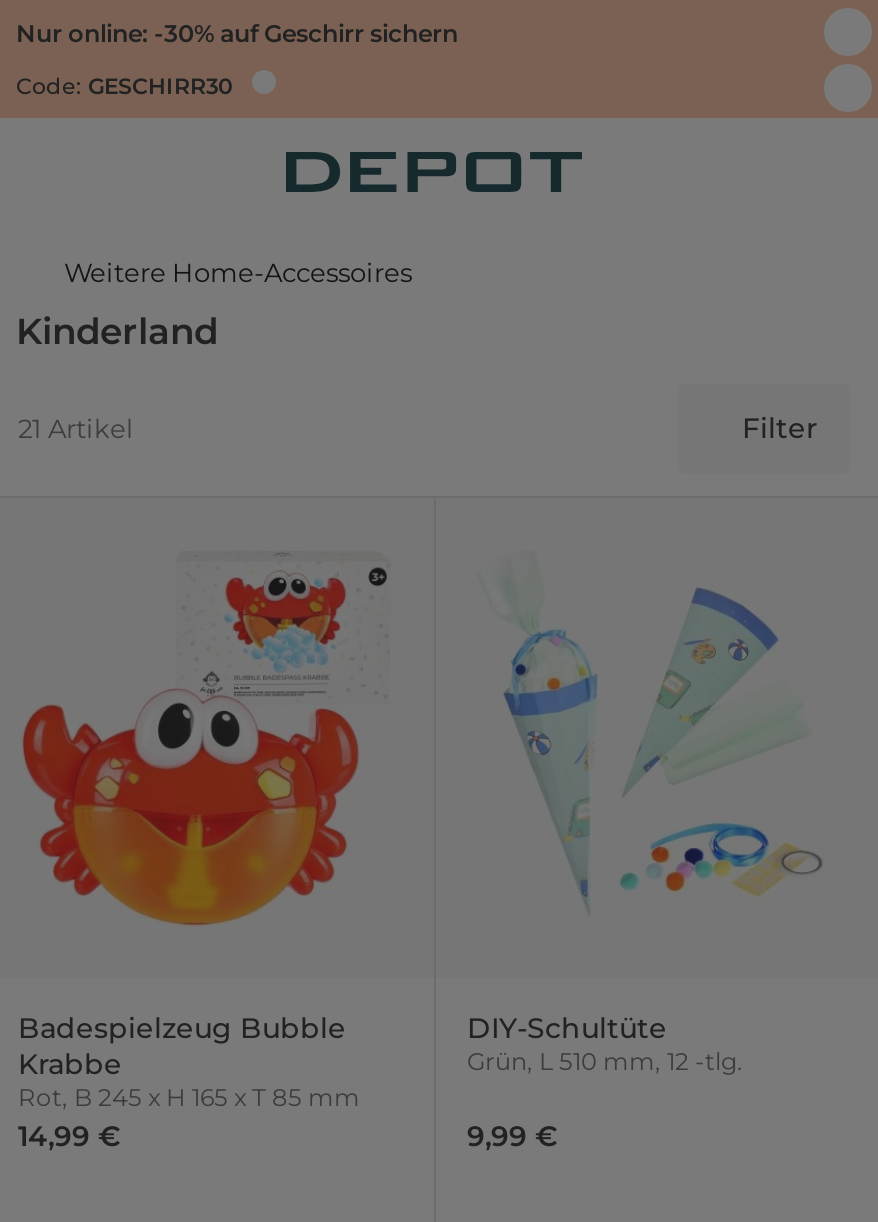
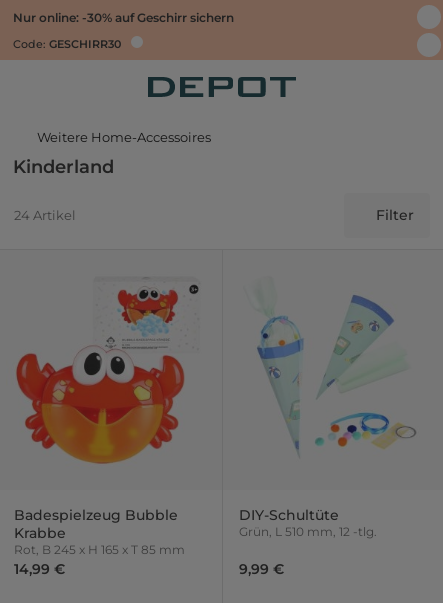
- 21 Artikel
+ 24 Artikel
